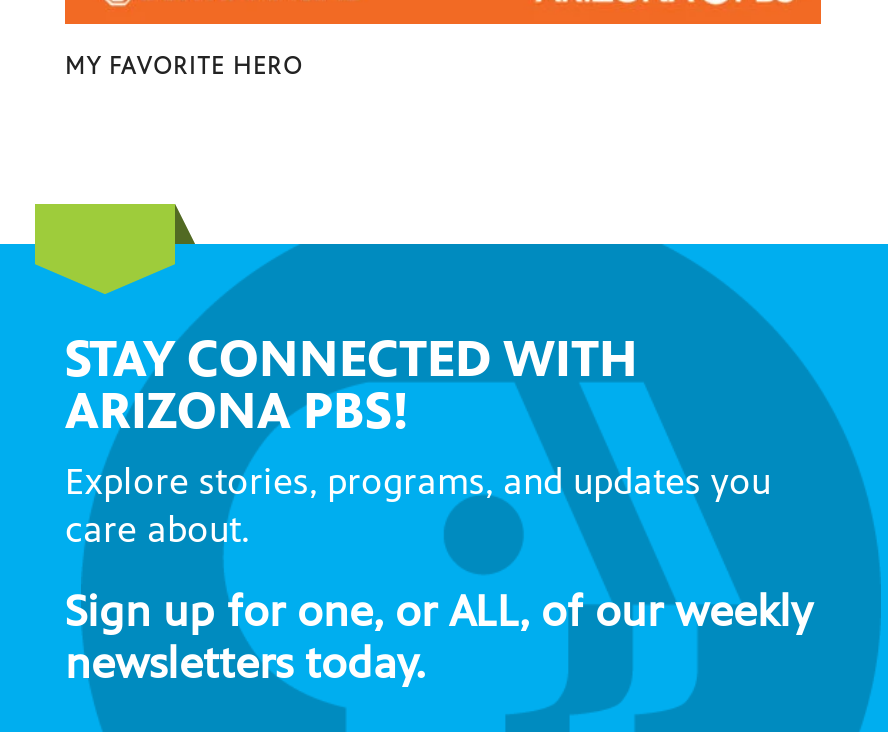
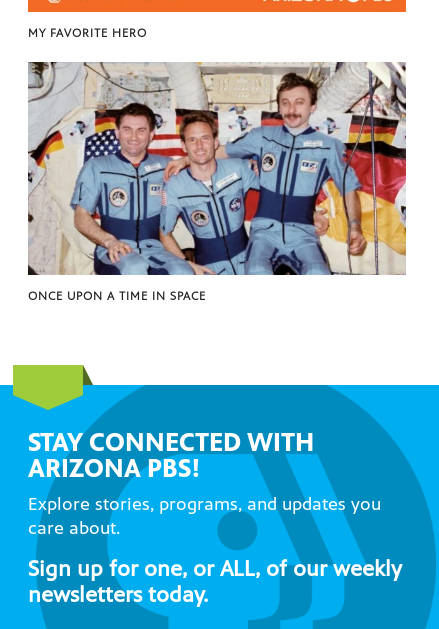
+ [image]
+ ONCE UPON A TIME IN SPACE
